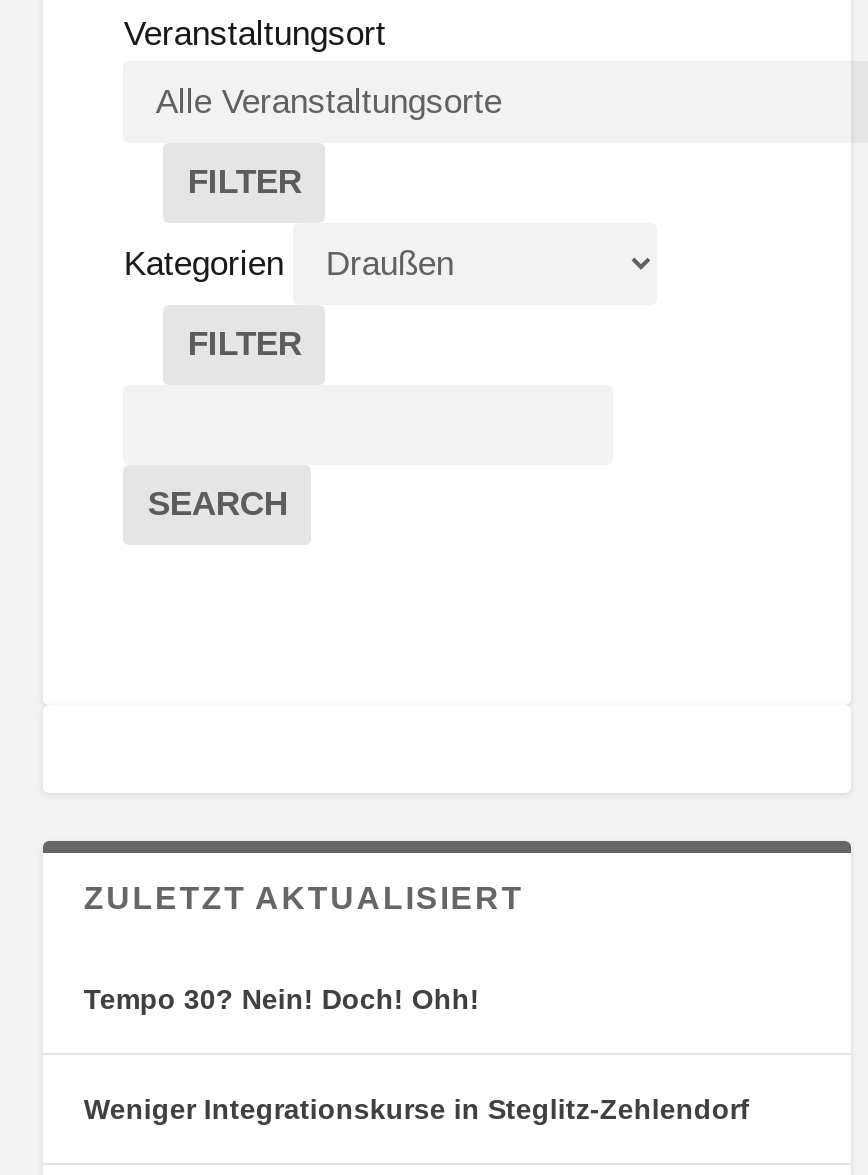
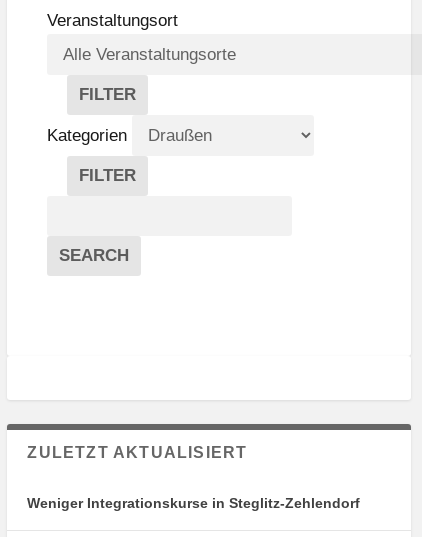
- Tempo 30? Nein! Doch! Ohh!
